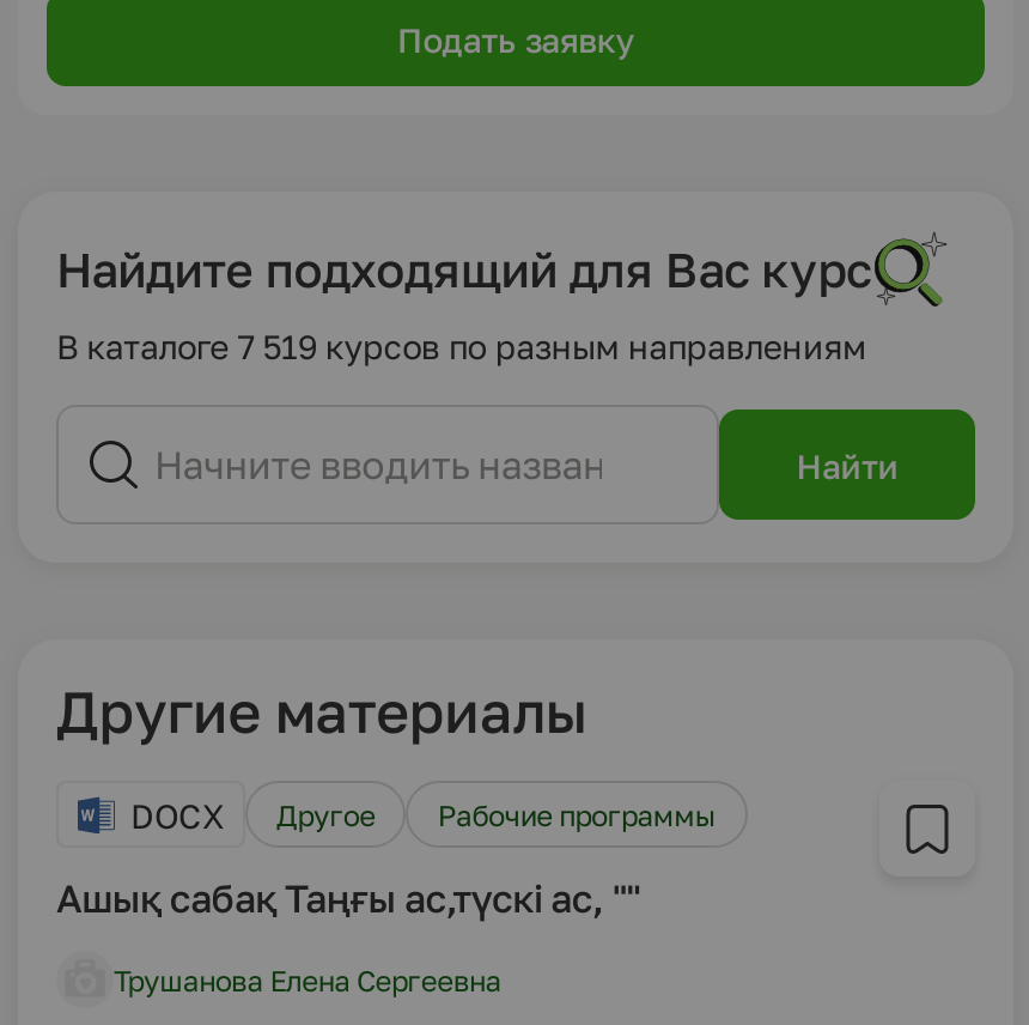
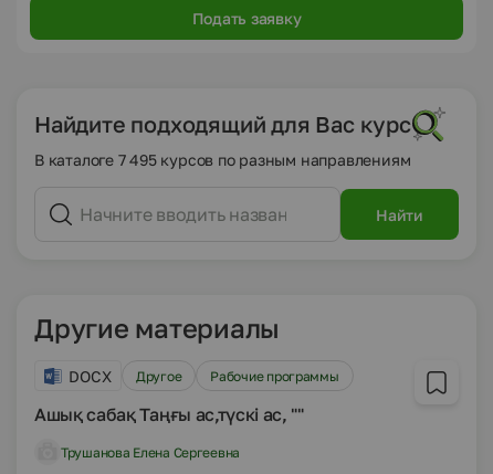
- В каталоге 7 519 курсов по разным направлениям
+ В каталоге 7 495 курсов по разным направлениям
